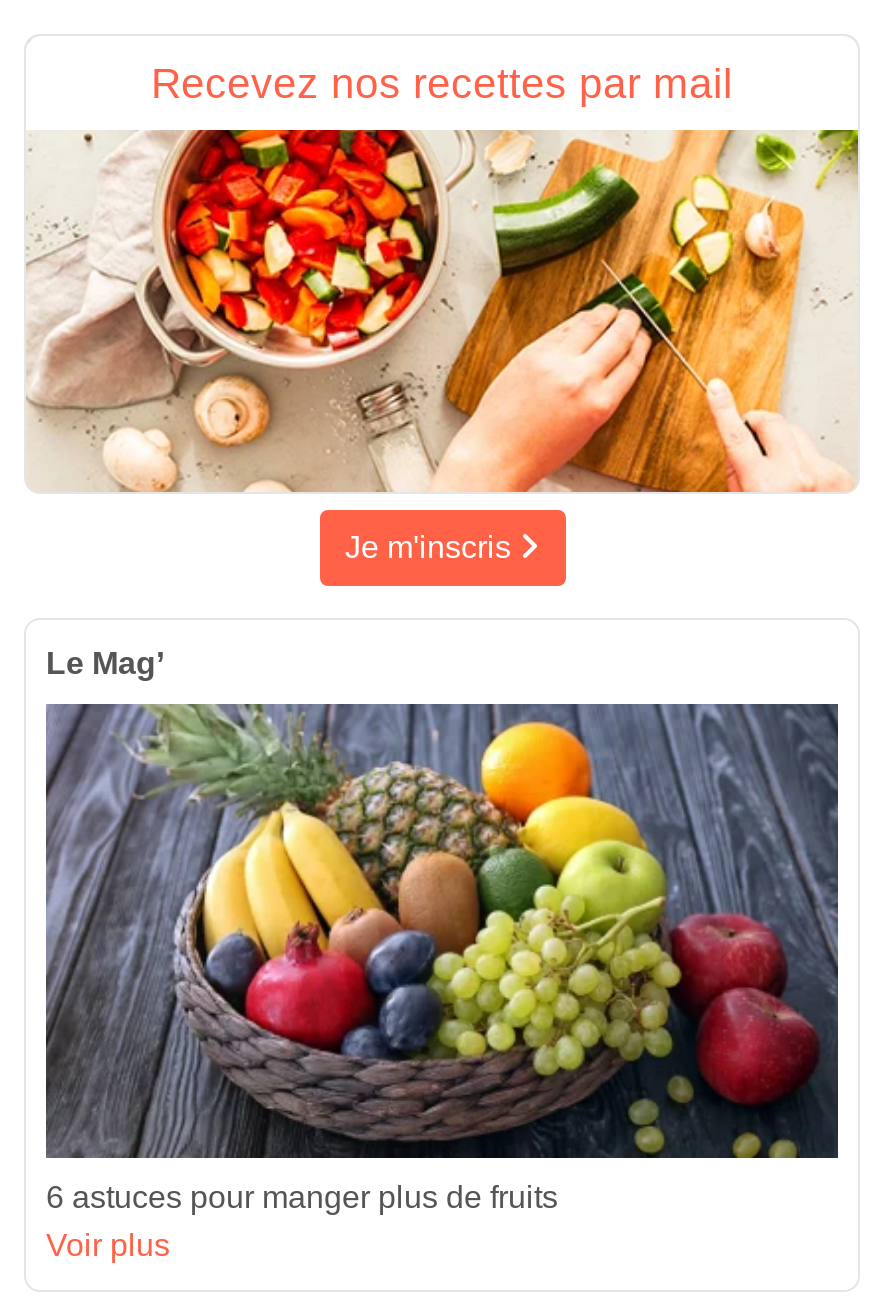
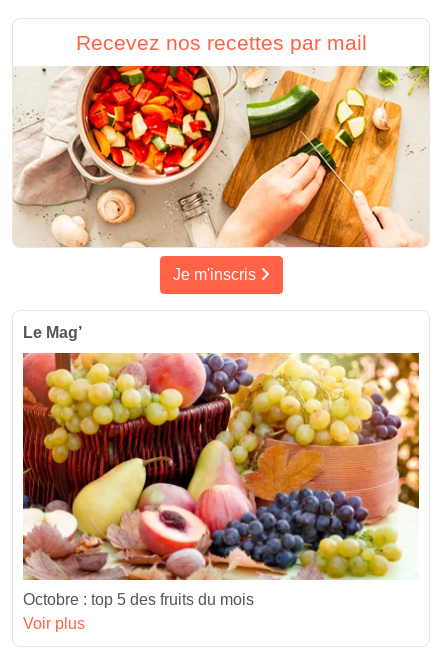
- [image]
- 6 astuces pour manger plus de fruits
+ [image]
+ Octobre : top 5 des fruits du mois
